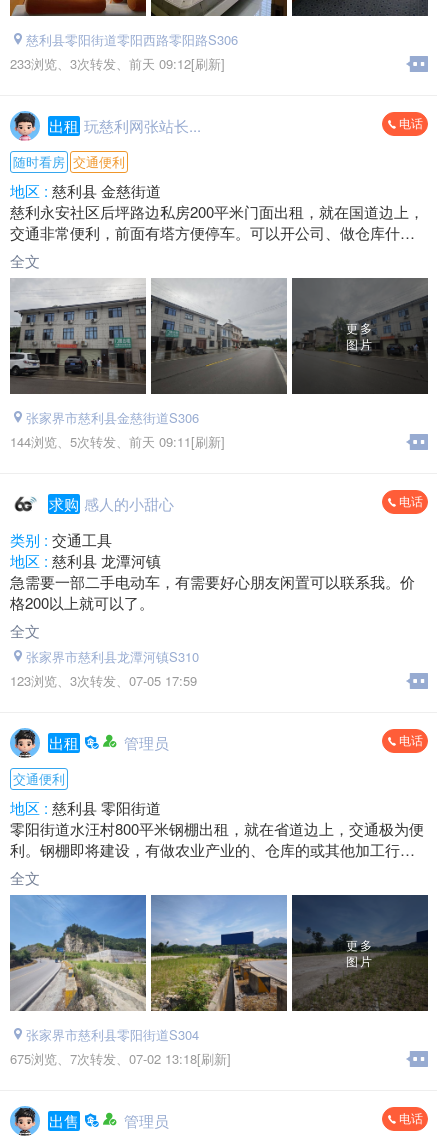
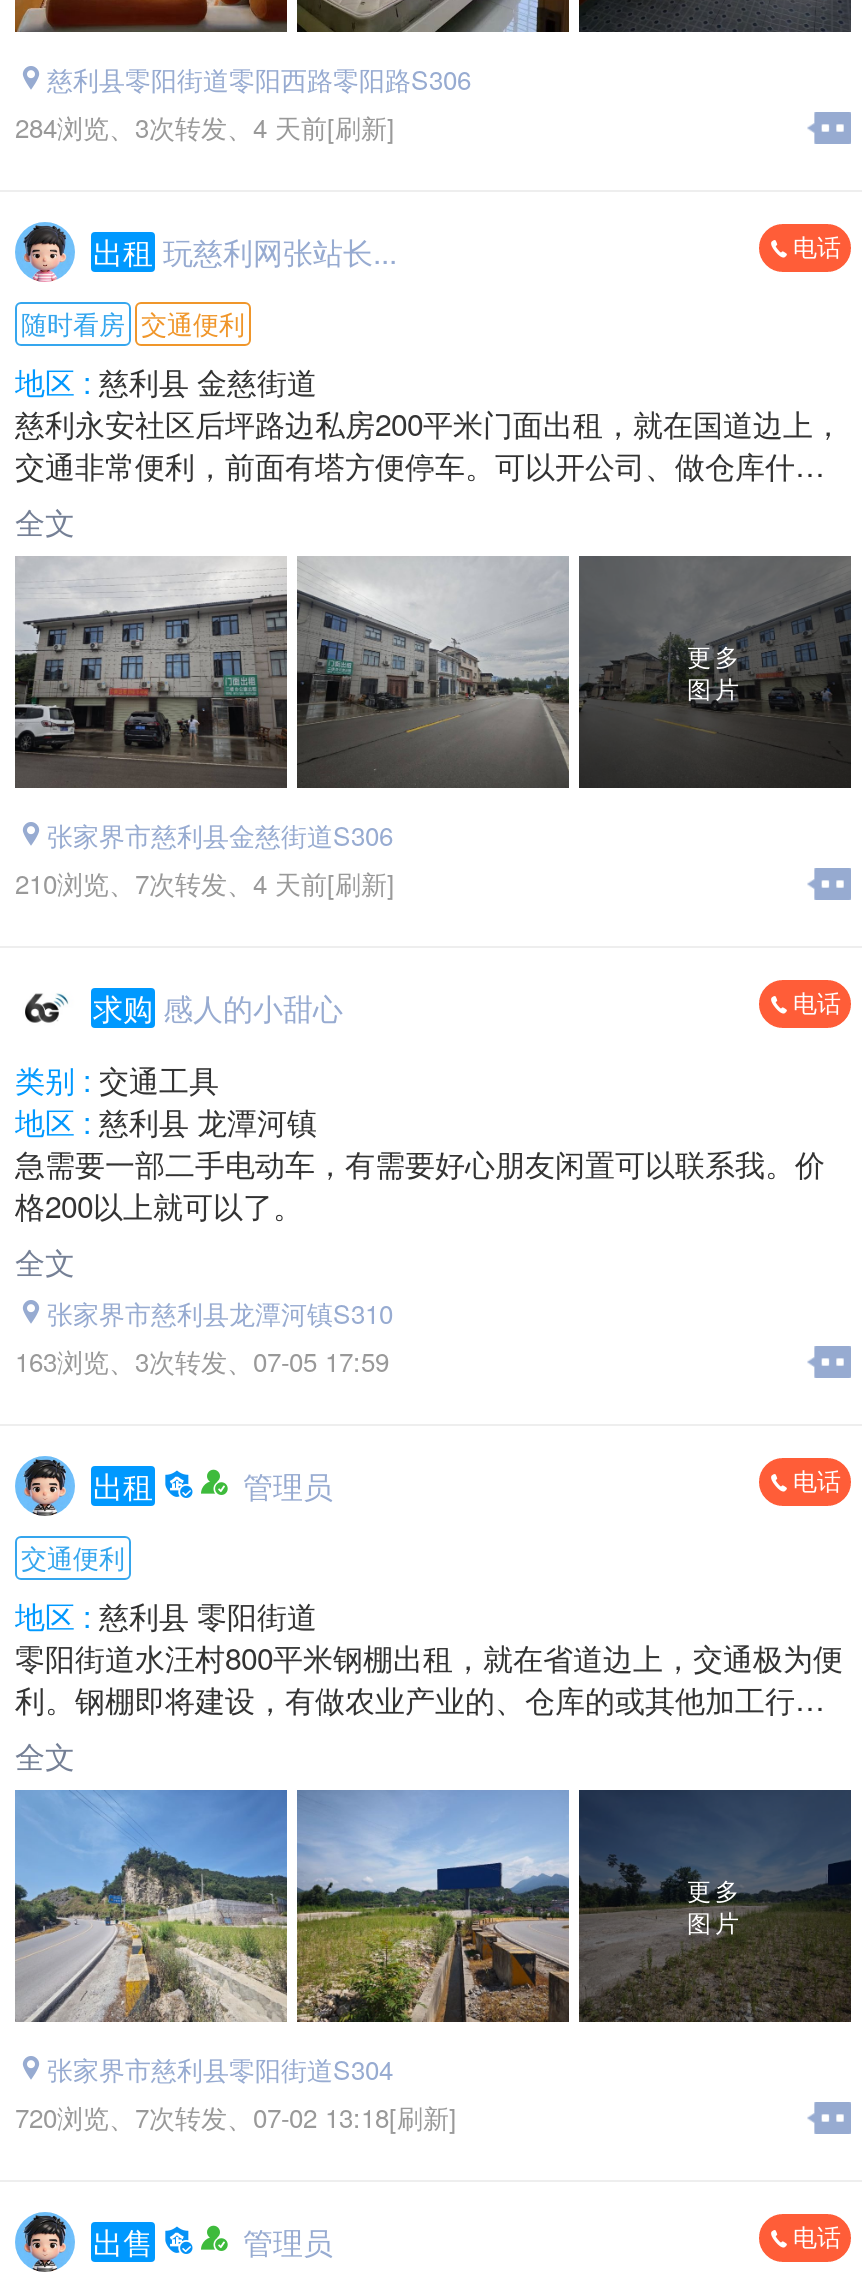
- 233浏览、3次转发、前天 09:12[刷新]
+ 284浏览、3次转发、4 天前[刷新]

- 144浏览、5次转发、前天 09:11[刷新]
+ 210浏览、7次转发、4 天前[刷新]

- 123浏览、3次转发、07-05 17:59
+ 163浏览、3次转发、07-05 17:59

- 675浏览、7次转发、07-02 13:18[刷新]
+ 720浏览、7次转发、07-02 13:18[刷新]
